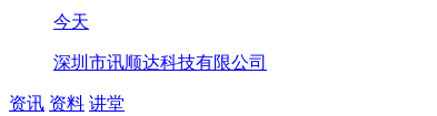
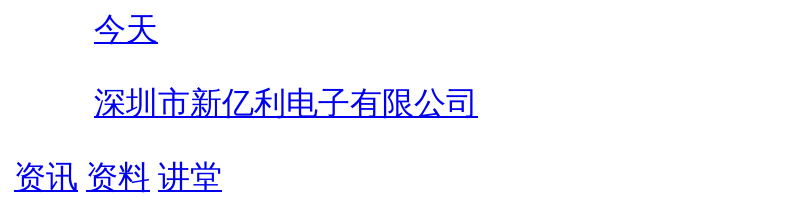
- 深圳市讯顺达科技有限公司
+ 深圳市新亿利电子有限公司
